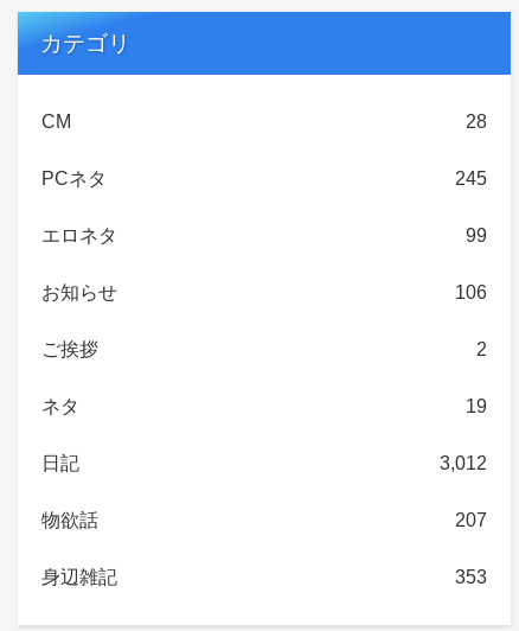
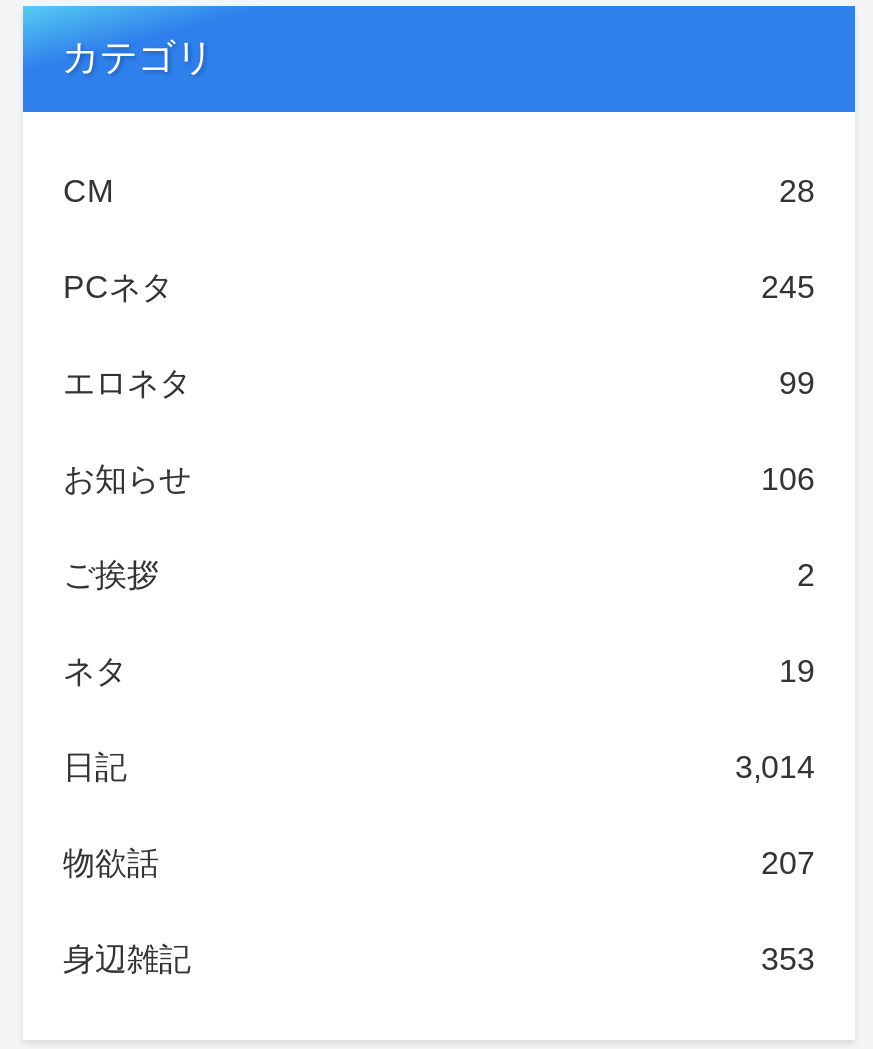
- 3,012
+ 3,014
